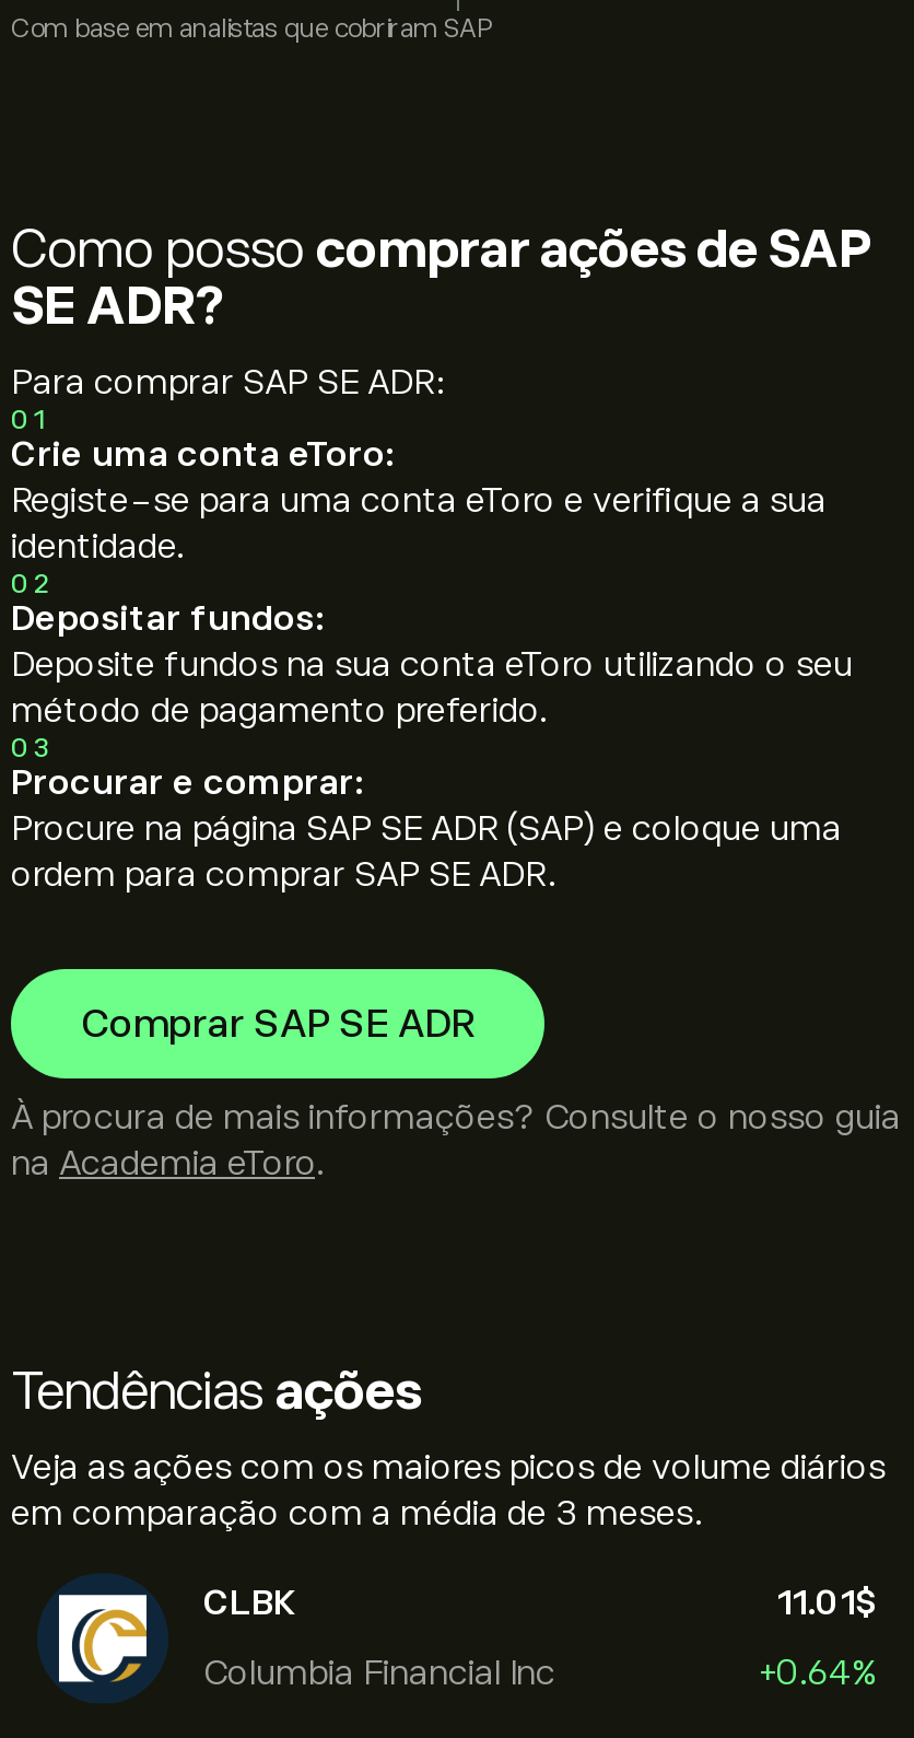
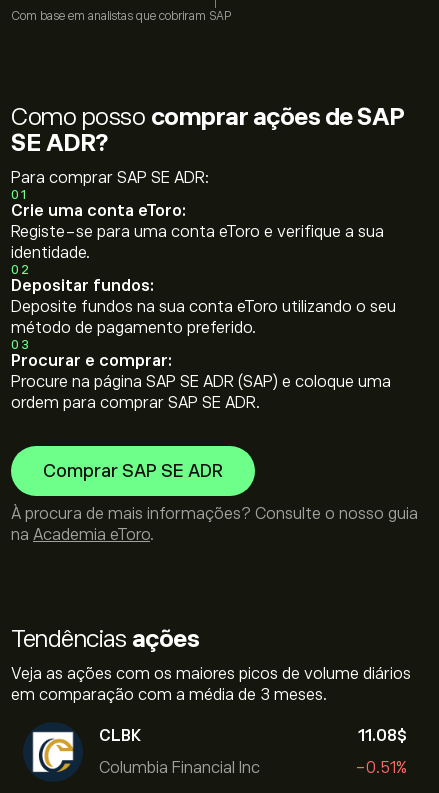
- 11.01$
+ 11.08$

- +0.64%
+ -0.51%
